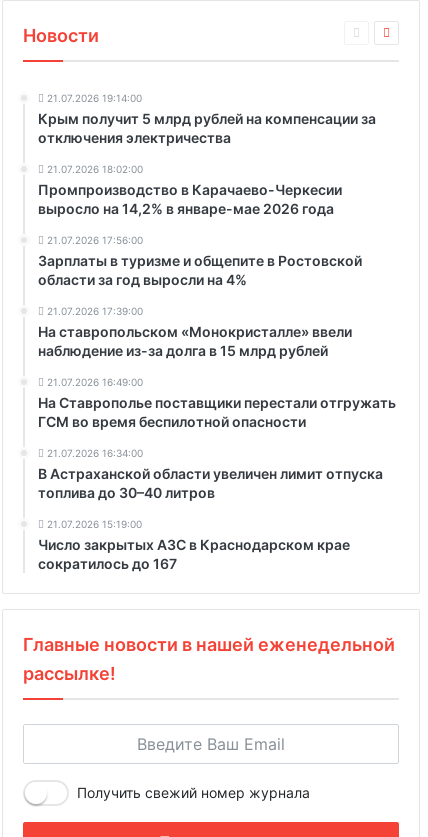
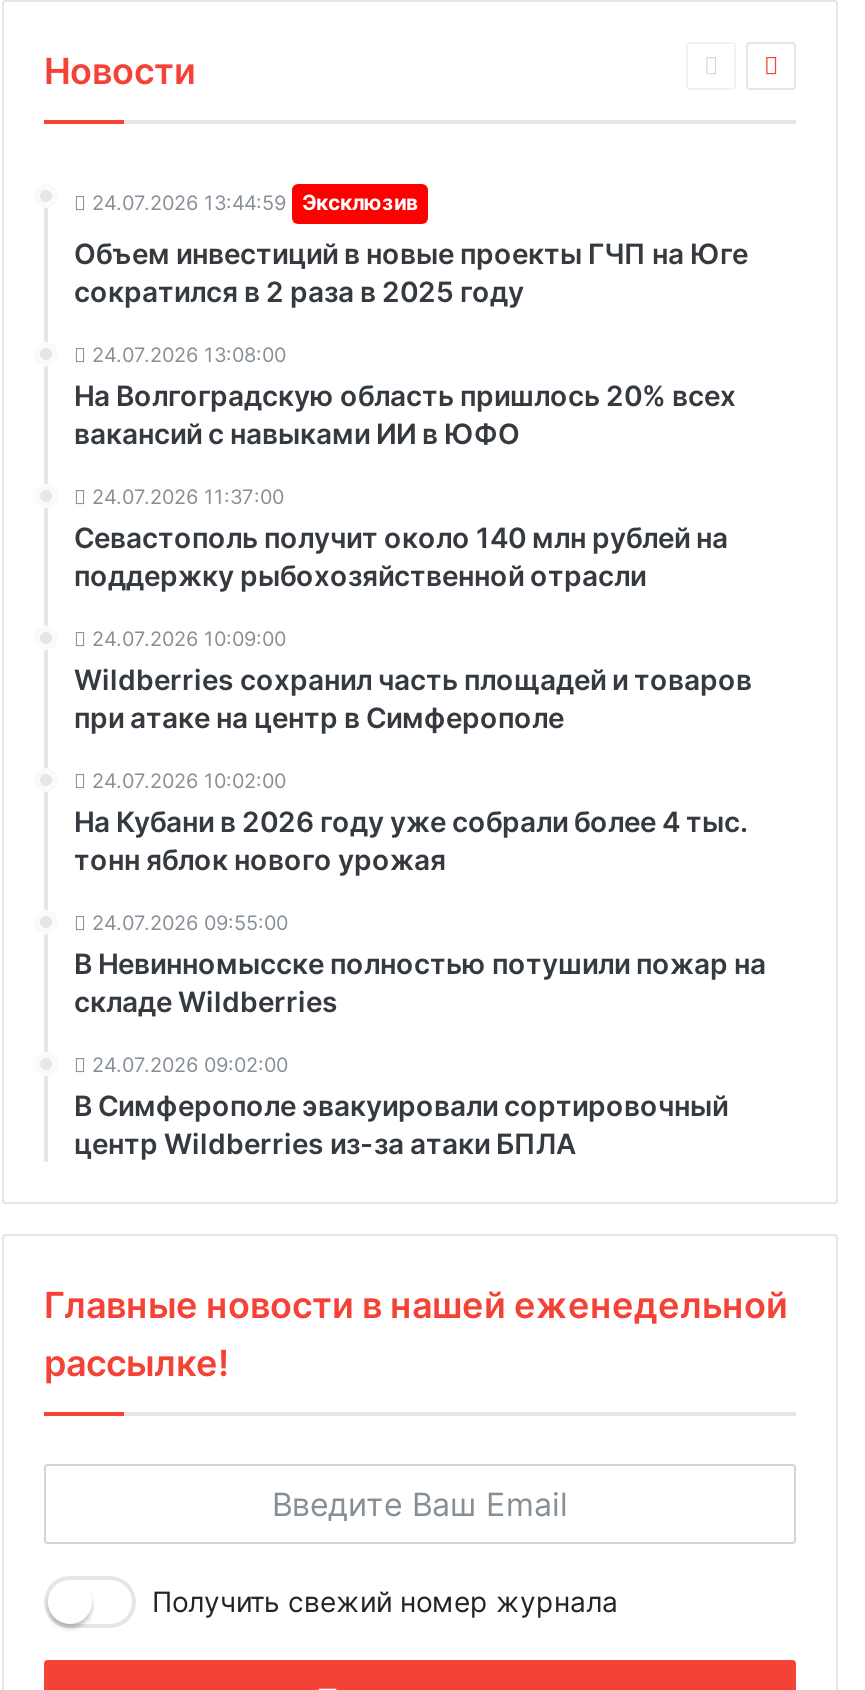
- 21.07.2026 19:14:00
- Крым получит 5 млрд рублей на компенсации за
- отключения электричества
- 21.07.2026 18:02:00
- Промпроизводство в Карачаево-Черкесии
- выросло на 14,2% в январе-мае 2026 года
- 21.07.2026 17:56:00
- Зарплаты в туризме и общепите в Ростовской
- области за год выросли на 4%
- 21.07.2026 17:39:00
- На ставропольском «Монокристалле» ввели
- наблюдение из-за долга в 15 млрд рублей
- 21.07.2026 16:49:00
- На Ставрополье поставщики перестали отгружать
- ГСМ во время беспилотной опасности
- 21.07.2026 16:34:00
- В Астраханской области увеличен лимит отпуска
- топлива до 30–40 литров
- 21.07.2026 15:19:00
- Число закрытых АЗС в Краснодарском крае
- сократилось до 167
+ 24.07.2026 13:44:59
+ Эксклюзив
+ Объем инвестиций в новые проекты ГЧП на Юге
+ сократился в 2 раза в 2025 году
+ 24.07.2026 13:08:00
+ На Волгоградскую область пришлось 20% всех
+ вакансий с навыками ИИ в ЮФО
+ 24.07.2026 11:37:00
+ Севастополь получит около 140 млн рублей на
+ поддержку рыбохозяйственной отрасли
+ 24.07.2026 10:09:00
+ Wildberries сохранил часть площадей и товаров
+ при атаке на центр в Симферополе
+ 24.07.2026 10:02:00
+ На Кубани в 2026 году уже собрали более 4 тыс.
+ тонн яблок нового урожая
+ 24.07.2026 09:55:00
+ В Невинномысске полностью потушили пожар на
+ складе Wildberries
+ 24.07.2026 09:02:00
+ В Симферополе эвакуировали сортировочный
+ центр Wildberries из-за атаки БПЛА
